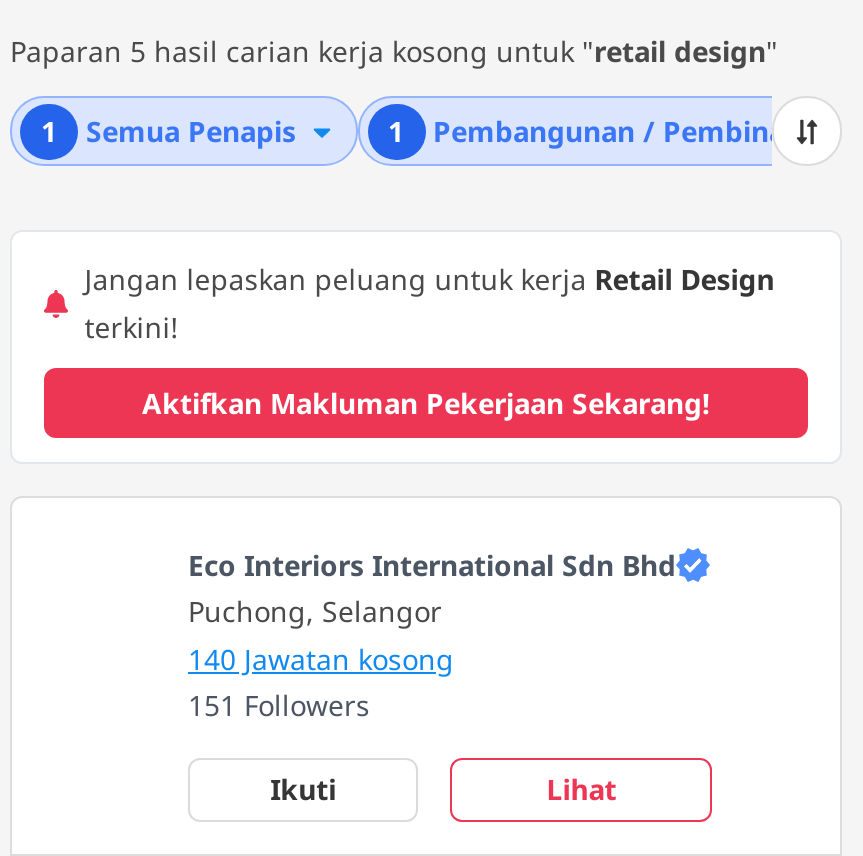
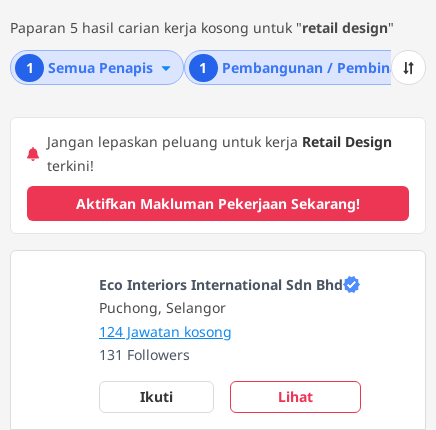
- 140 Jawatan kosong
+ 124 Jawatan kosong

- 151 Followers
+ 131 Followers
